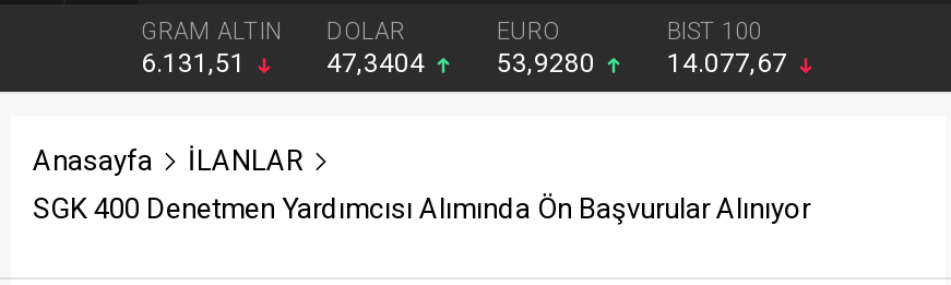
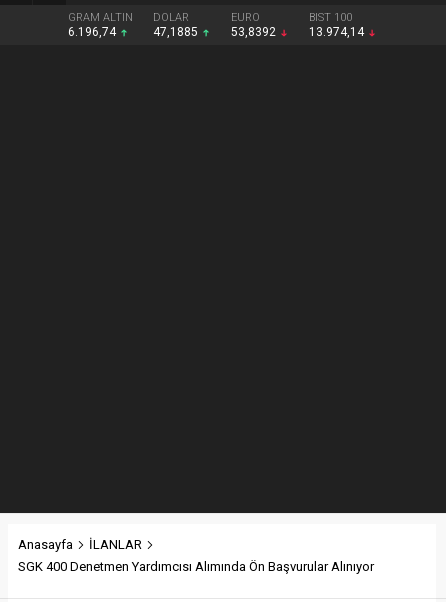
- 6.131,51
+ 6.196,74

- 47,3404
+ 47,1885

- 53,9280
+ 53,8392

- 14.077,67
+ 13.974,14
